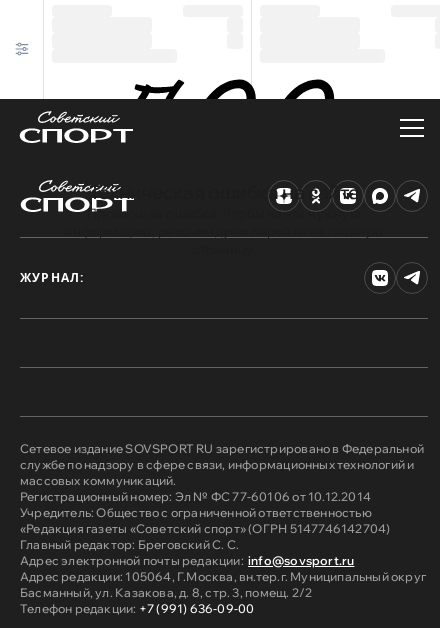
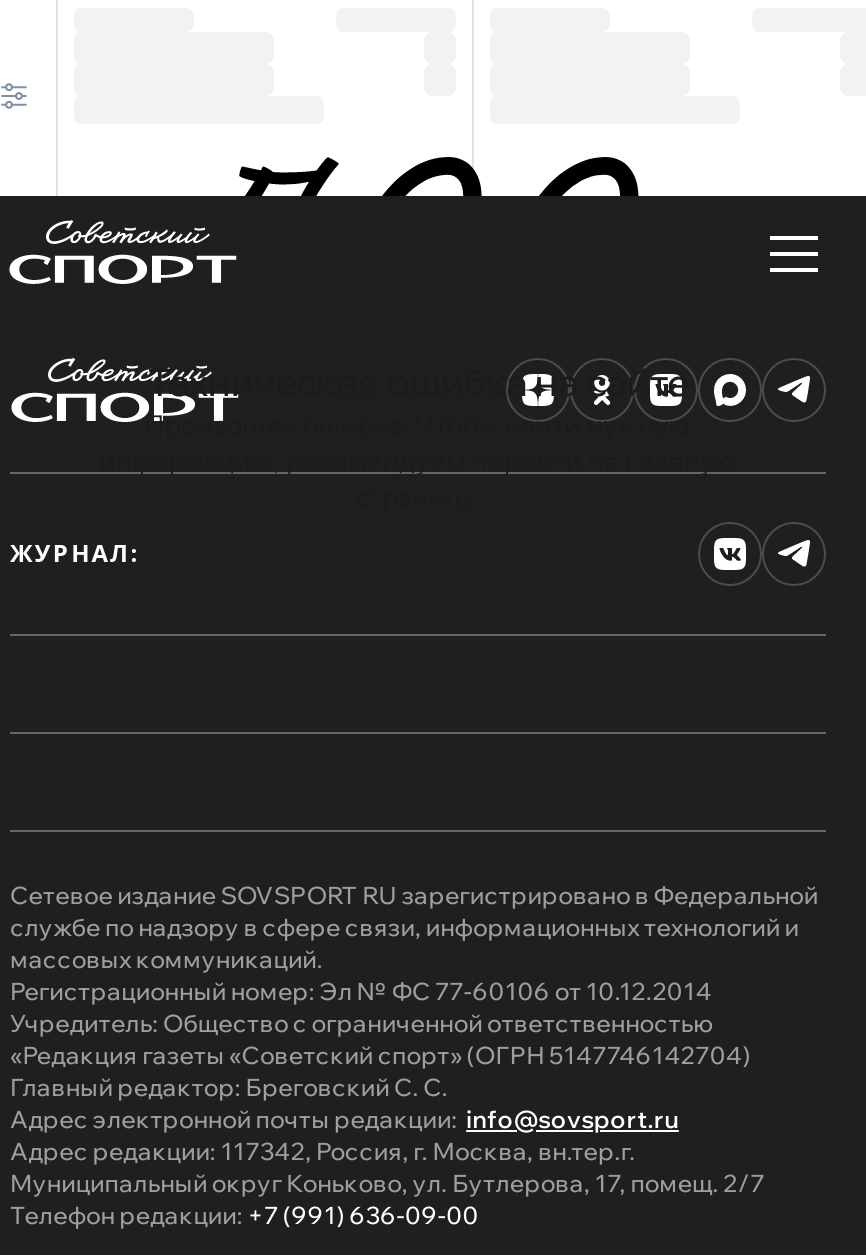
- Адрес редакции: 105064, Г.Москва, вн.тер.г. Муниципальный округ
- Басманный, ул. Казакова, д. 8, стр. 3, помещ. 2/2
+ Адрес редакции: 117342, Россия, г. Москва, вн.тер.г.
+ Муниципальный округ Коньково, ул. Бутлерова, 17, помещ. 2/7
